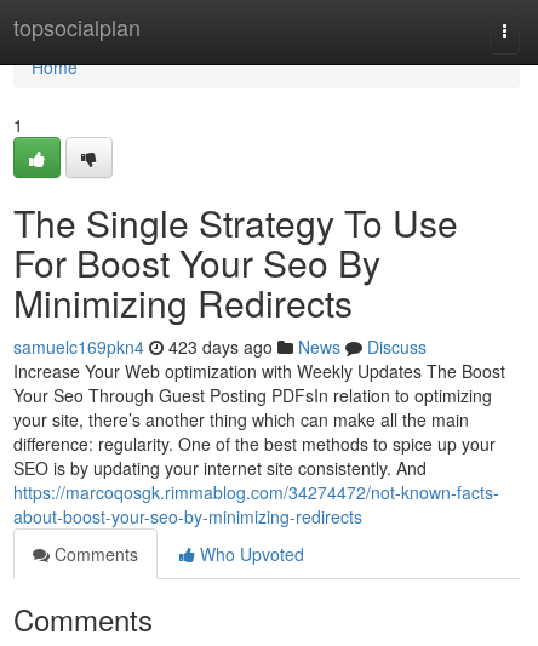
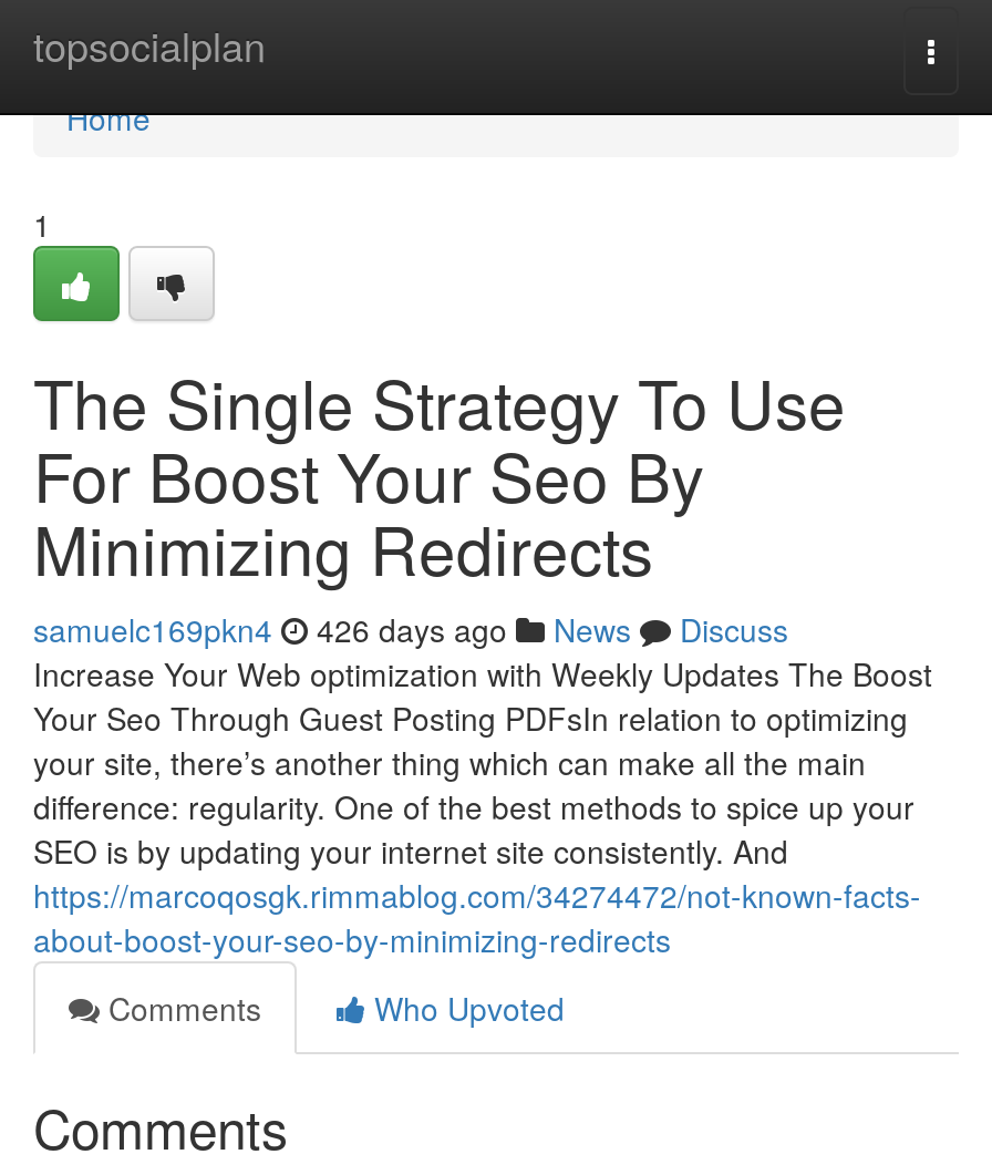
- samuelc169pkn4 423 days ago News Discuss
+ samuelc169pkn4 426 days ago News Discuss
